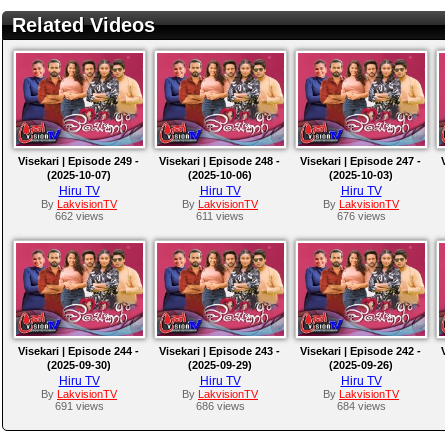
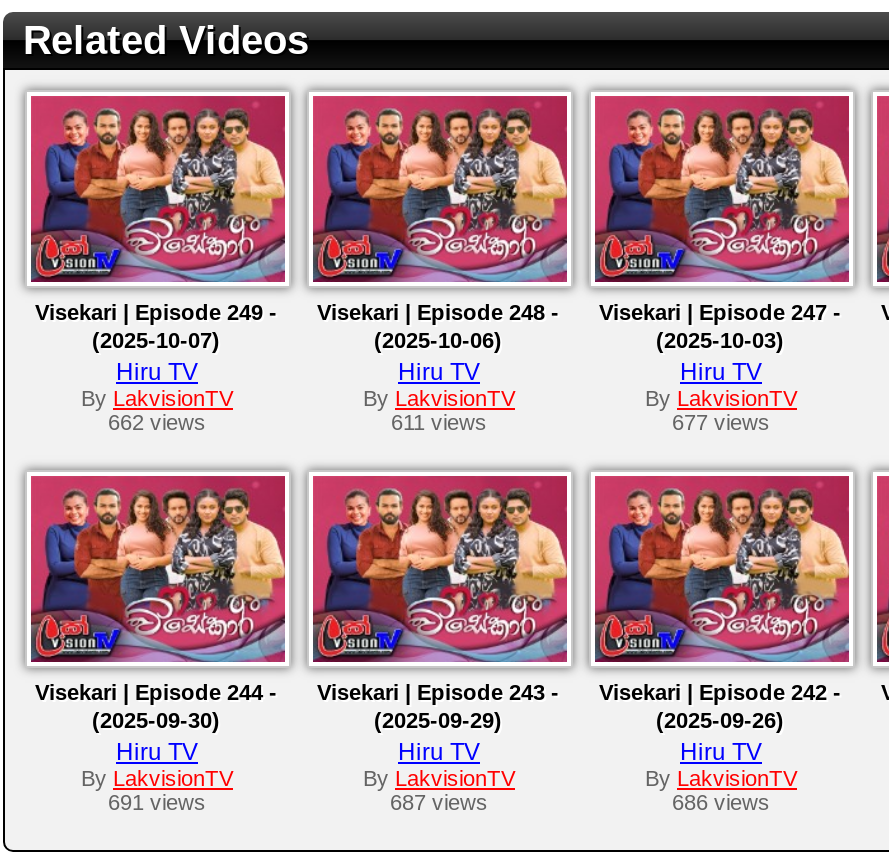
- 676 views
+ 677 views

- 686 views
+ 687 views

- 684 views
+ 686 views
